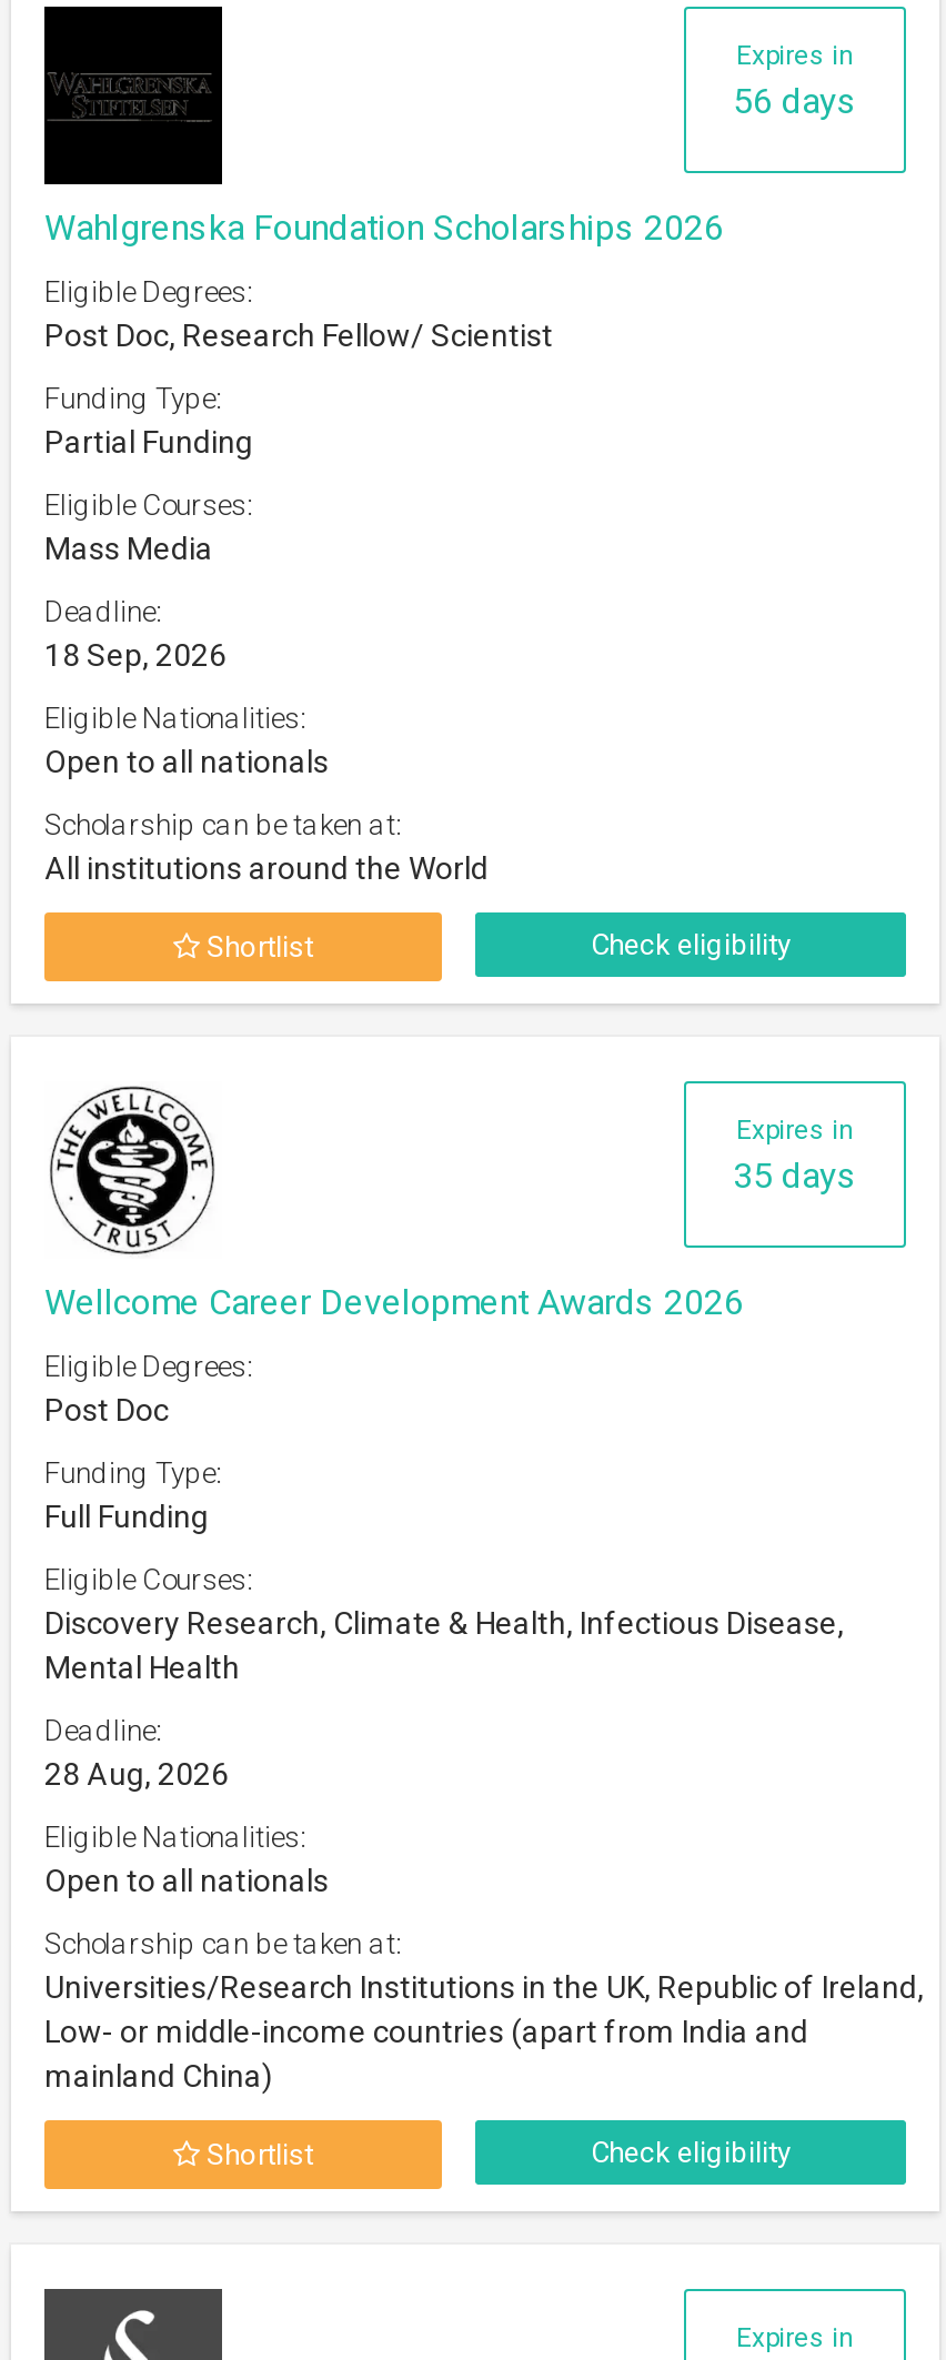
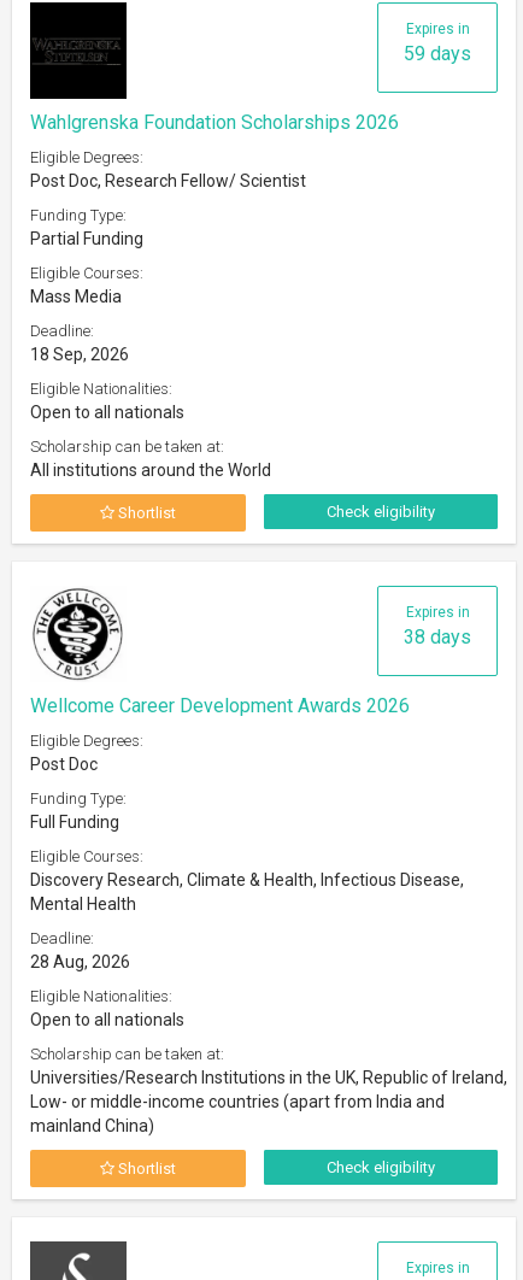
- 56 days
+ 59 days

- 35 days
+ 38 days
